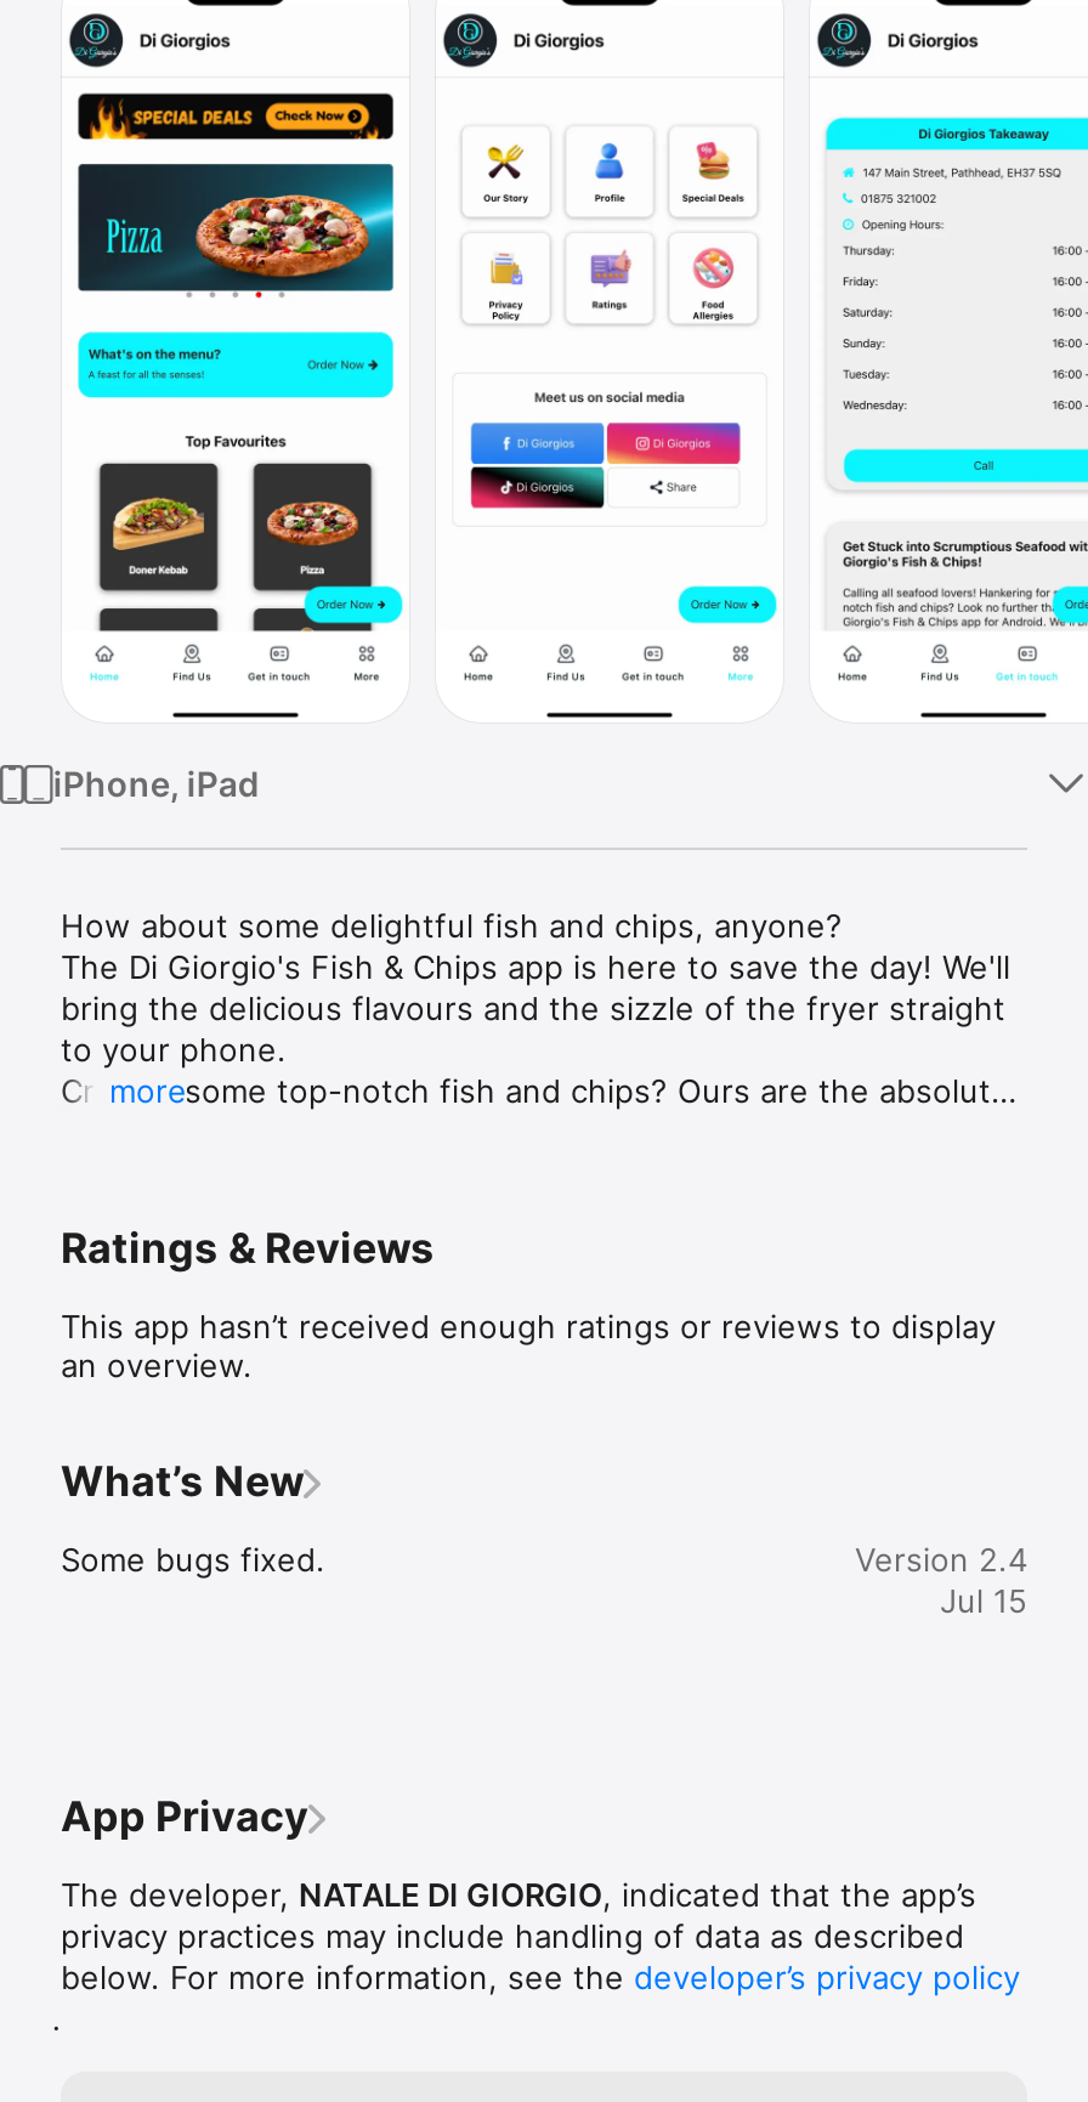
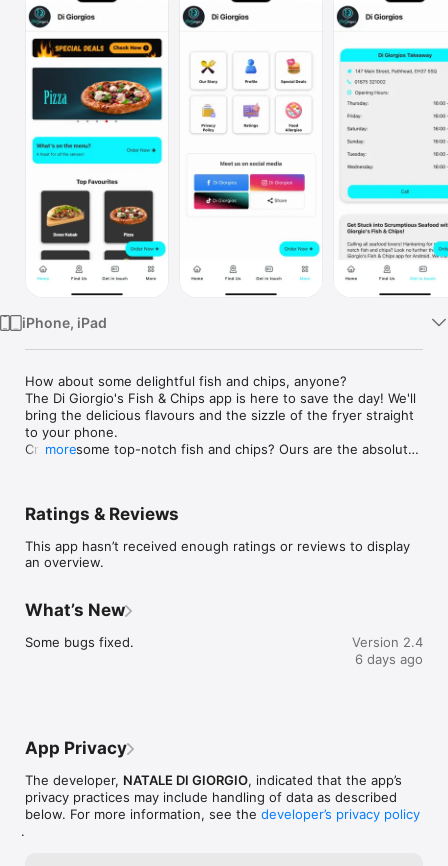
- Jul 15
+ 6 days ago
